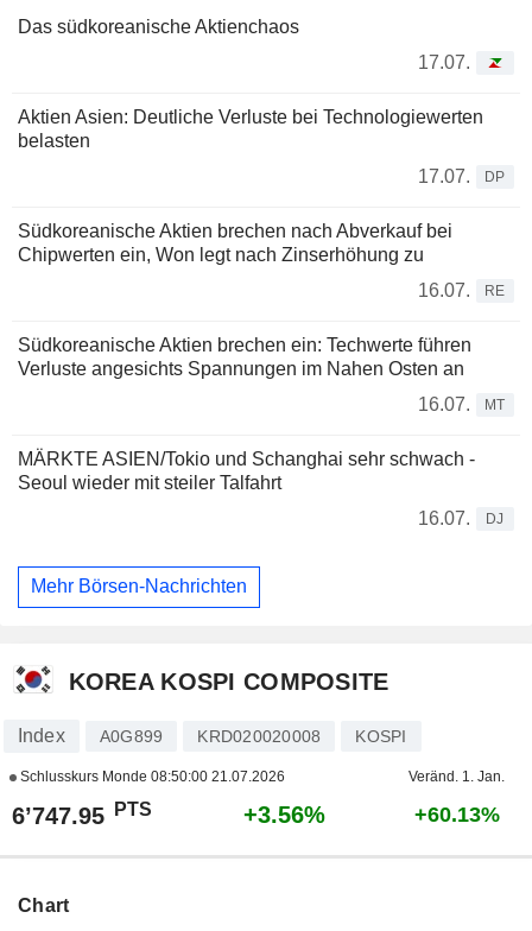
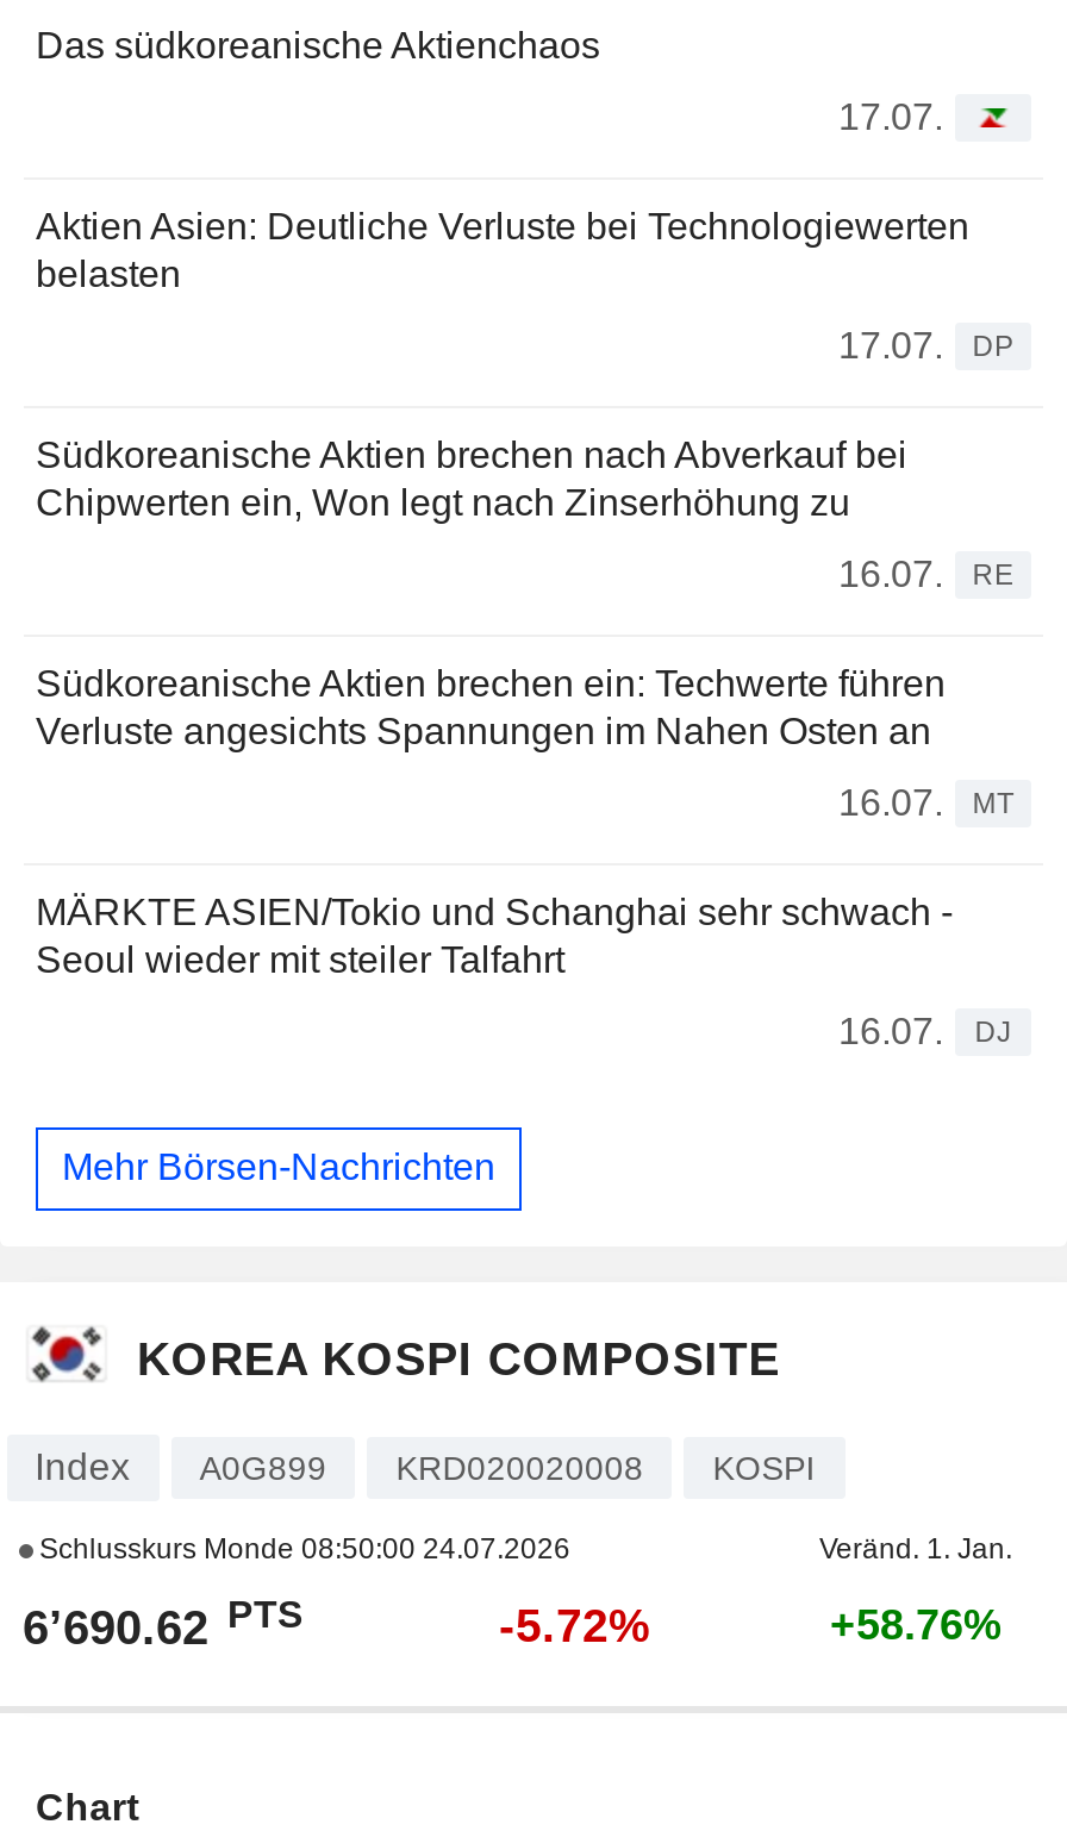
- Schlusskurs Monde 08:50:00 21.07.2026
+ Schlusskurs Monde 08:50:00 24.07.2026

- 6’747.95 PTS
+ 6’690.62 PTS

- +3.56%
+ -5.72%

- +60.13%
+ +58.76%
